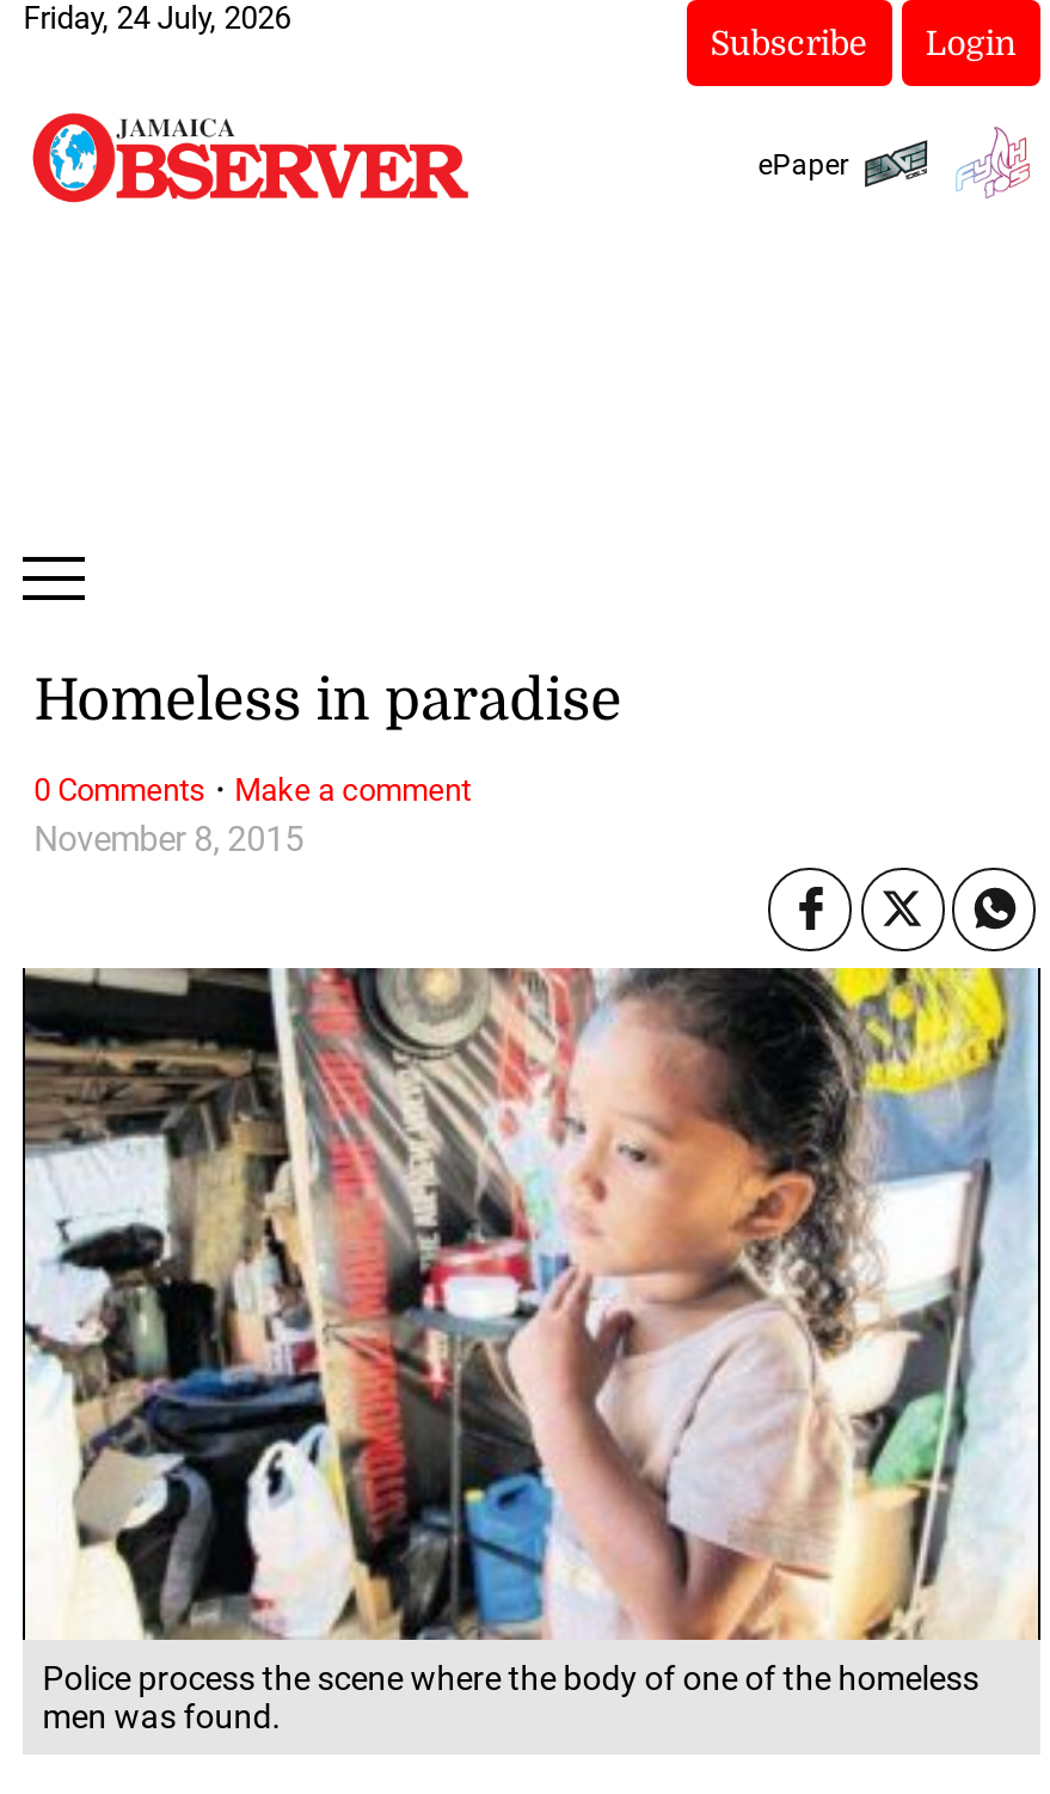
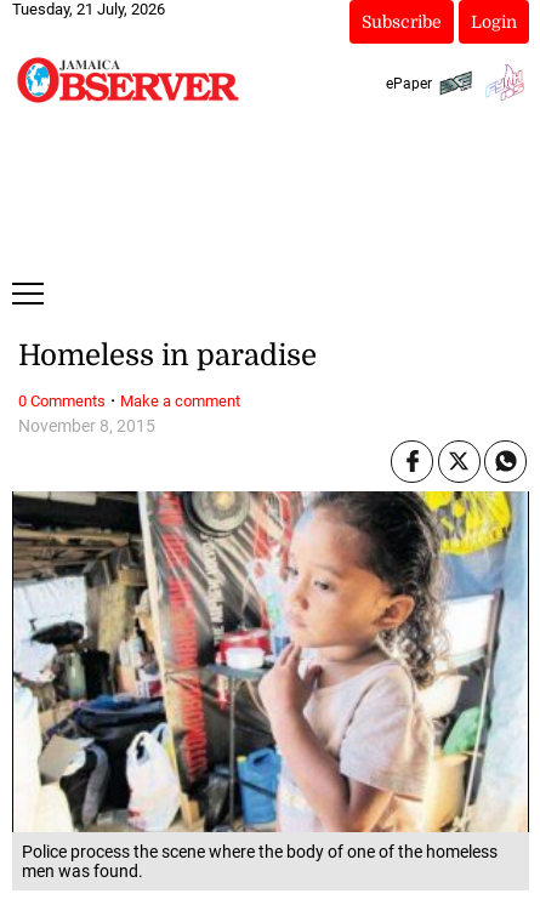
- Friday, 24 July, 2026
+ Tuesday, 21 July, 2026
